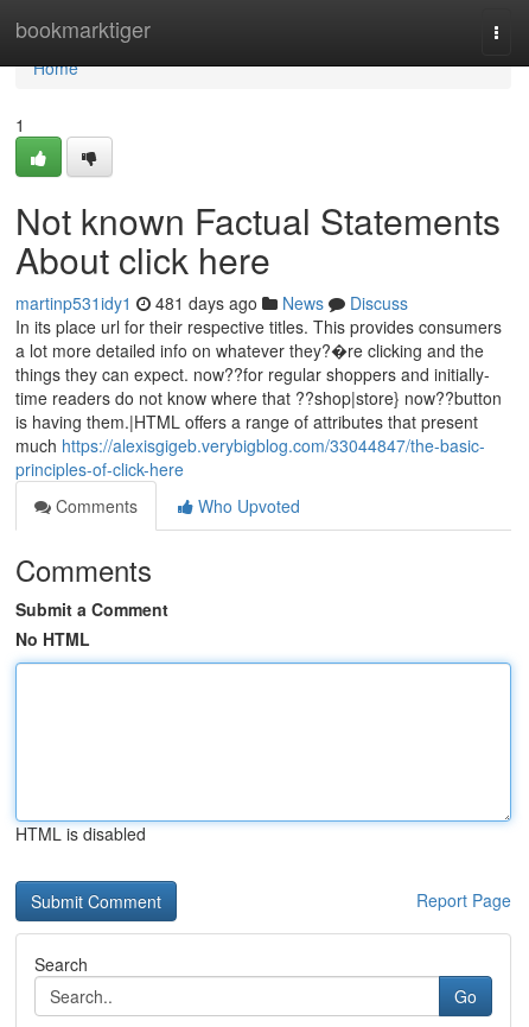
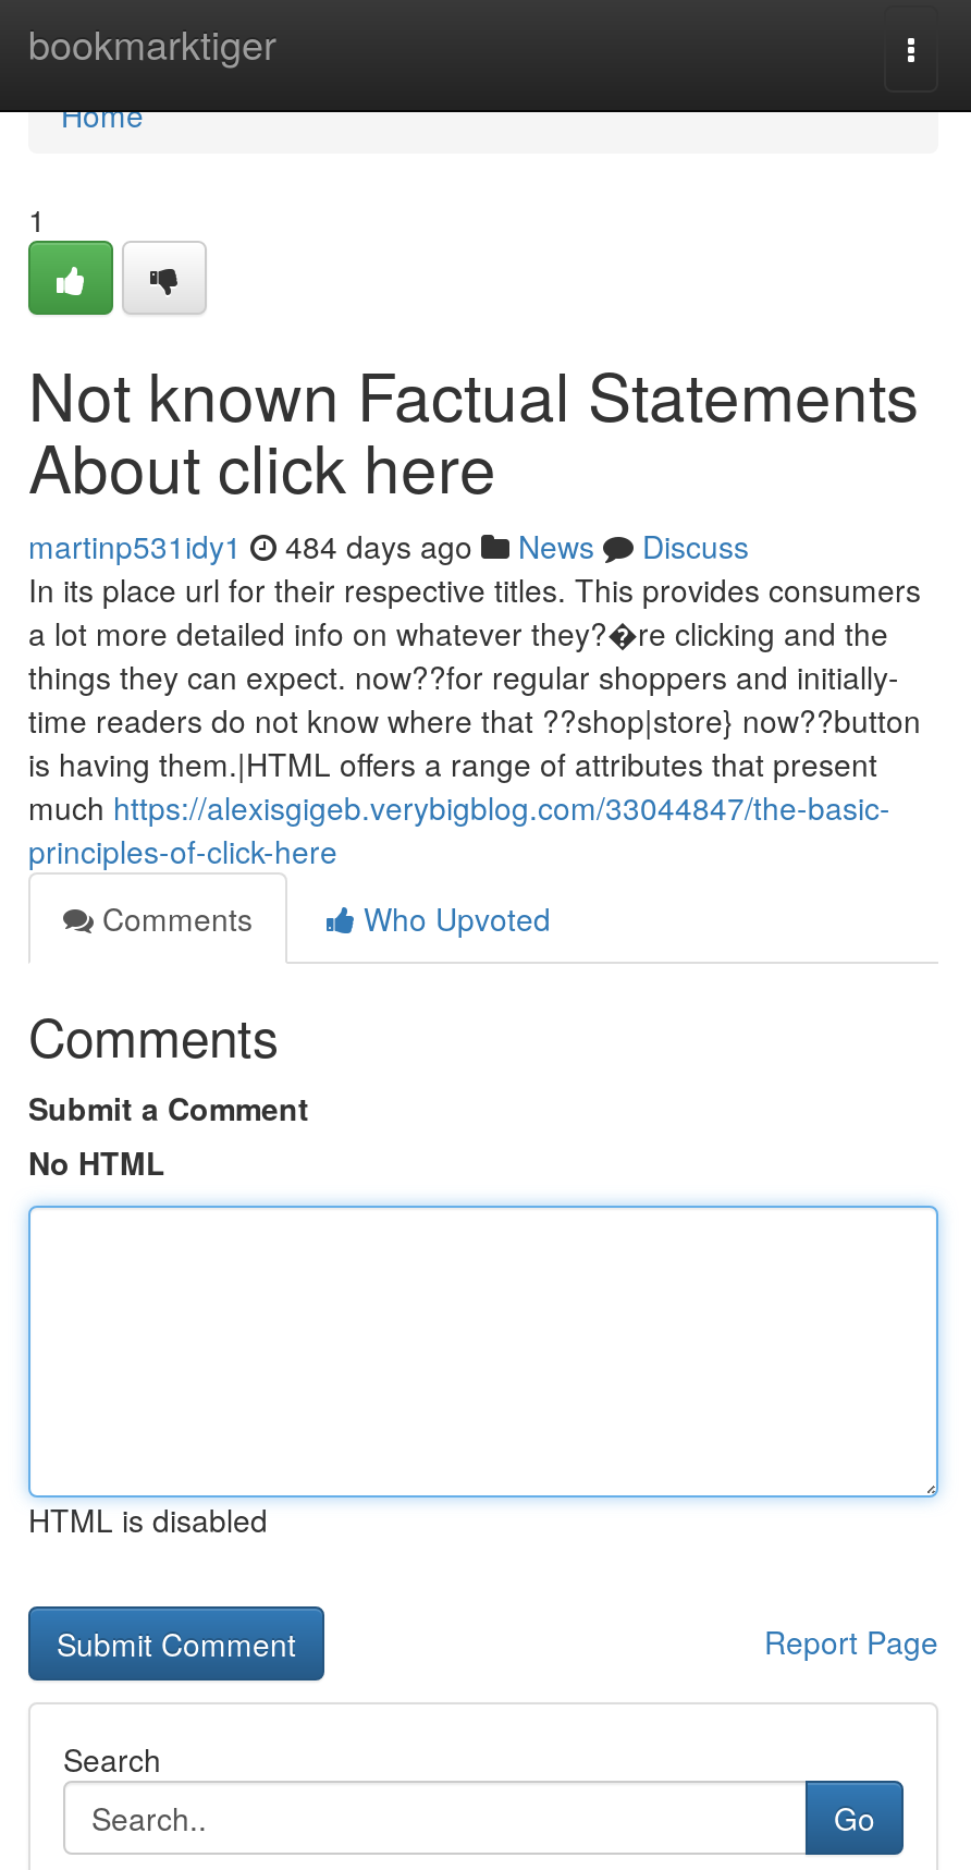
- martinp531idy1 481 days ago News Discuss
+ martinp531idy1 484 days ago News Discuss
